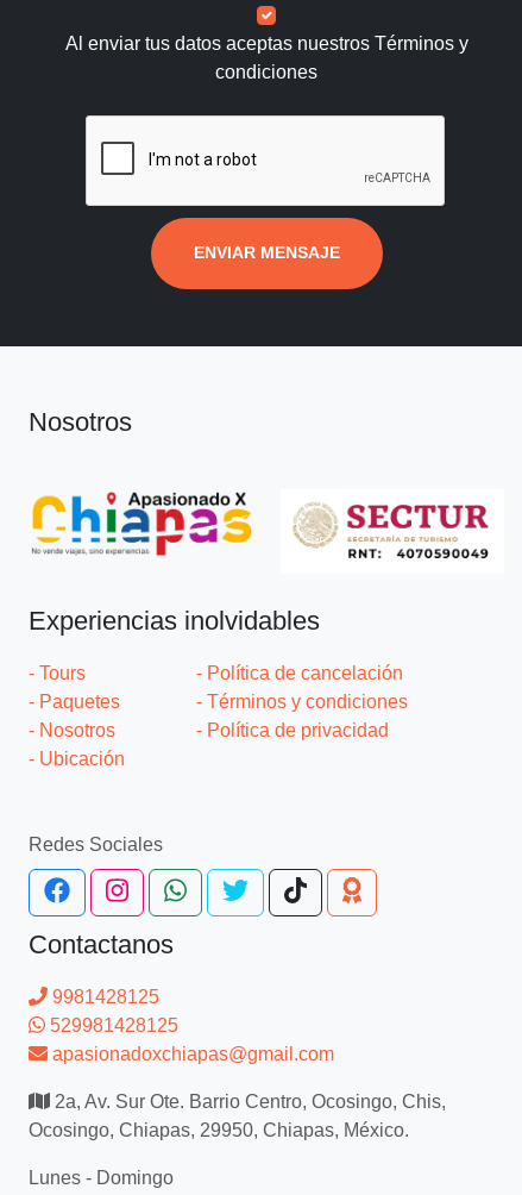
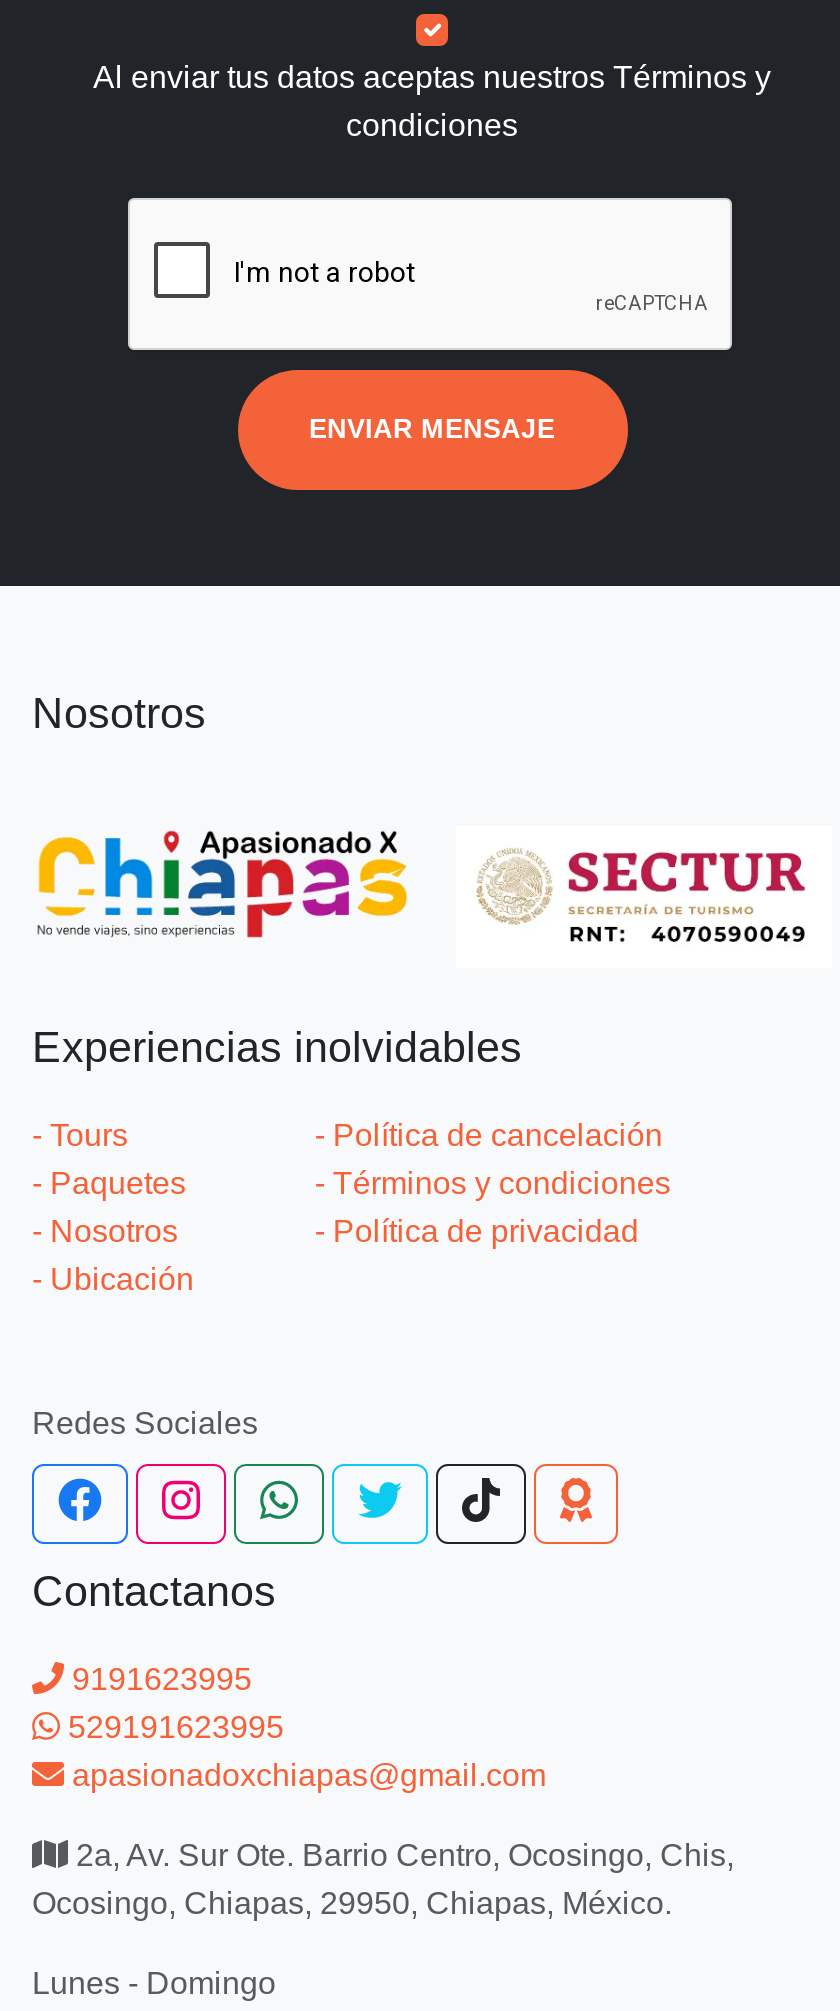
- 9981428125
+ 9191623995

- 529981428125
+ 529191623995
